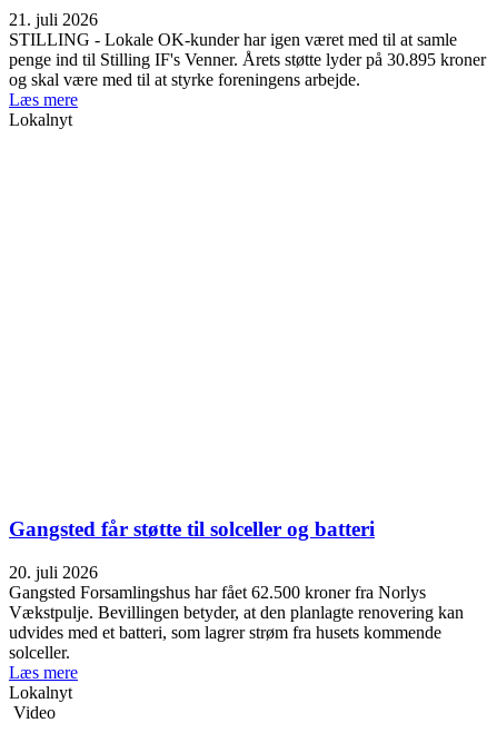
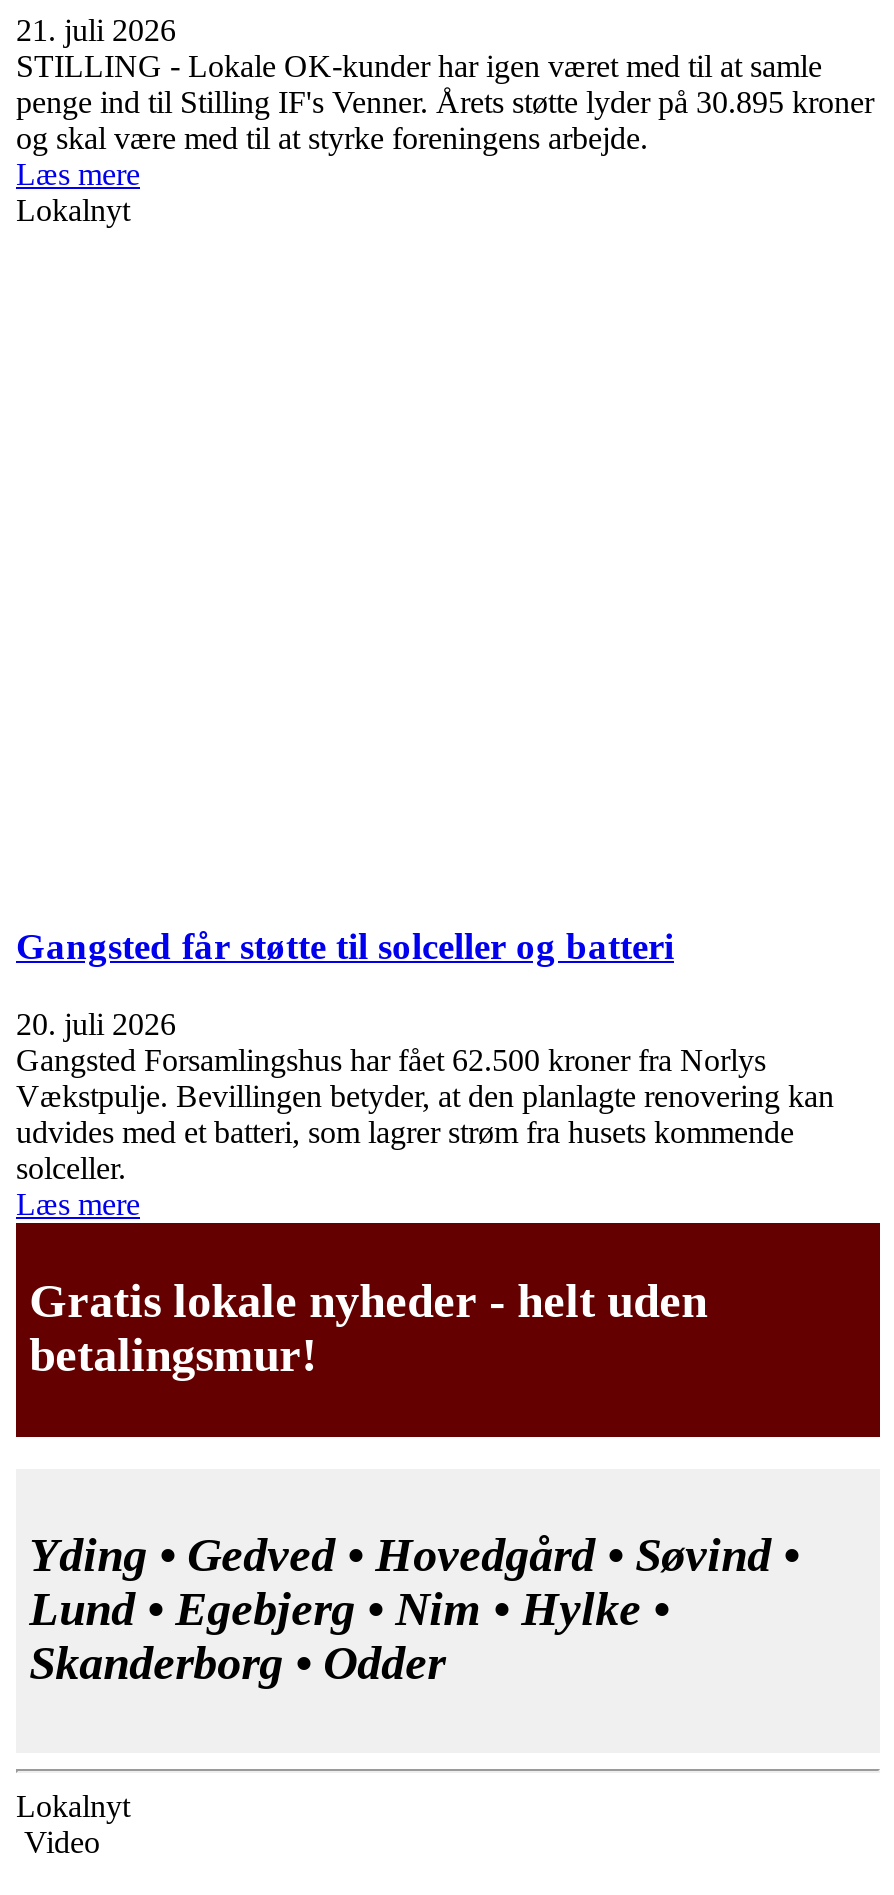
+ [image]
+ Gratis lokale nyheder - helt uden
+ betalingsmur!

+ Yding • Gedved • Hovedgård • Søvind •
+ Lund • Egebjerg • Nim • Hylke •
+ Skanderborg • Odder
